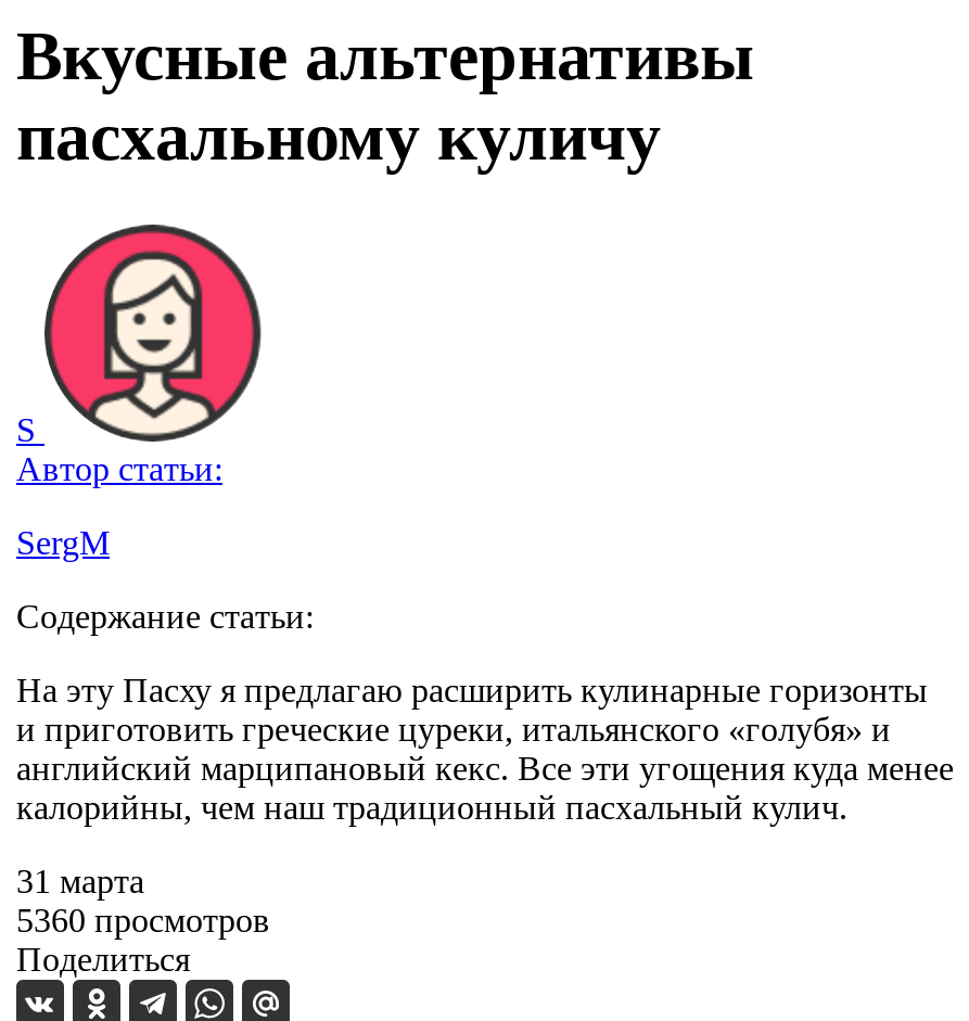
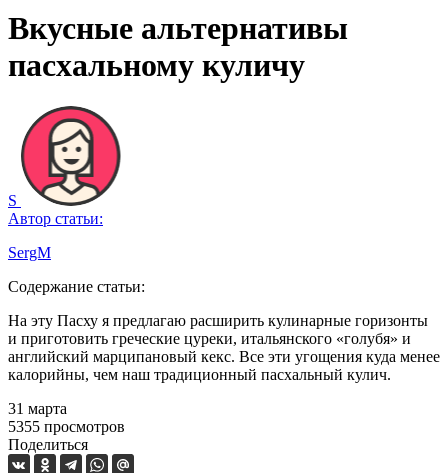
- 5360 просмотров
+ 5355 просмотров
